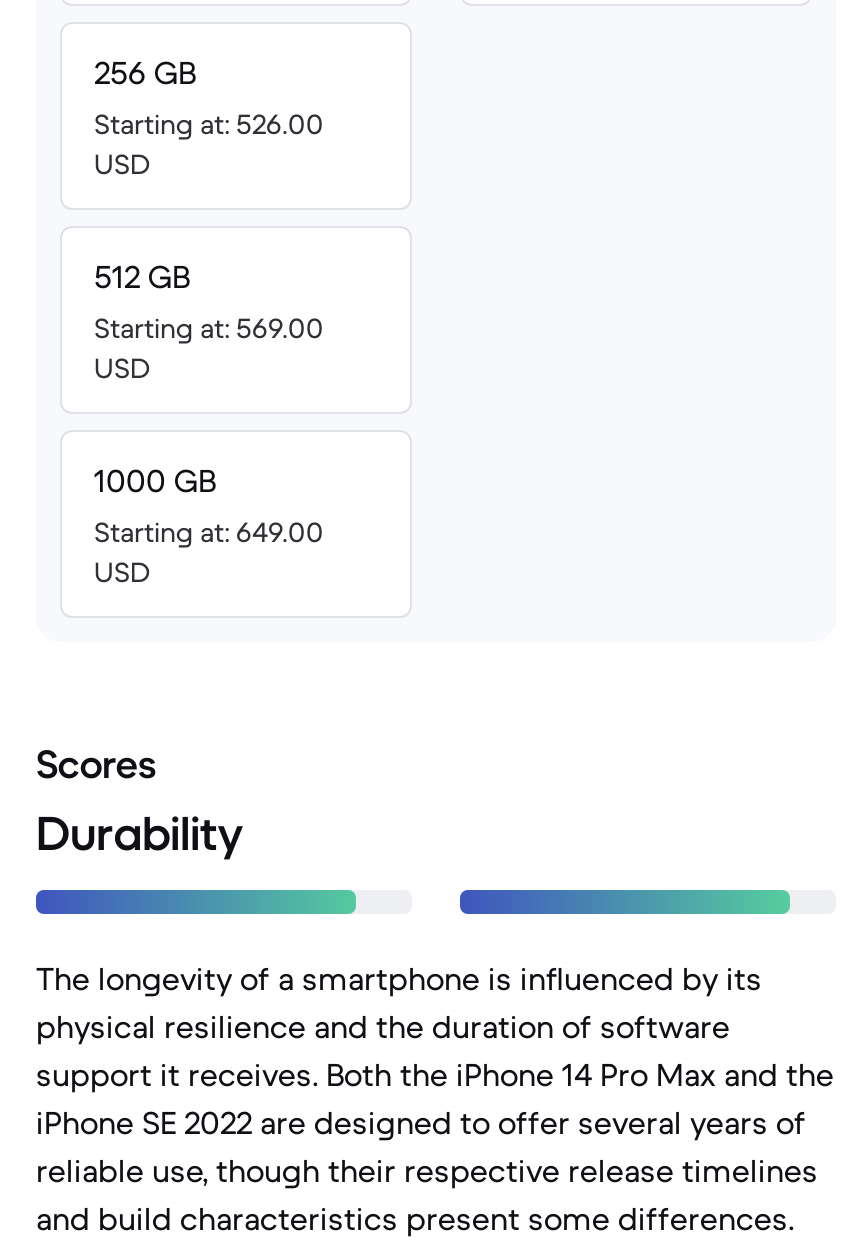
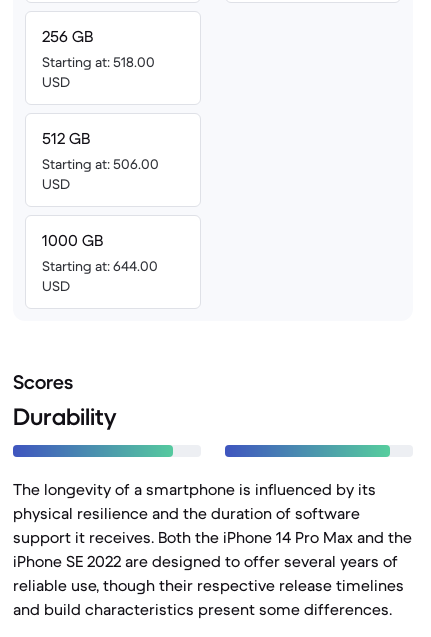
- Starting at: 526.00
+ Starting at: 518.00

- Starting at: 569.00
+ Starting at: 506.00

- Starting at: 649.00
+ Starting at: 644.00
